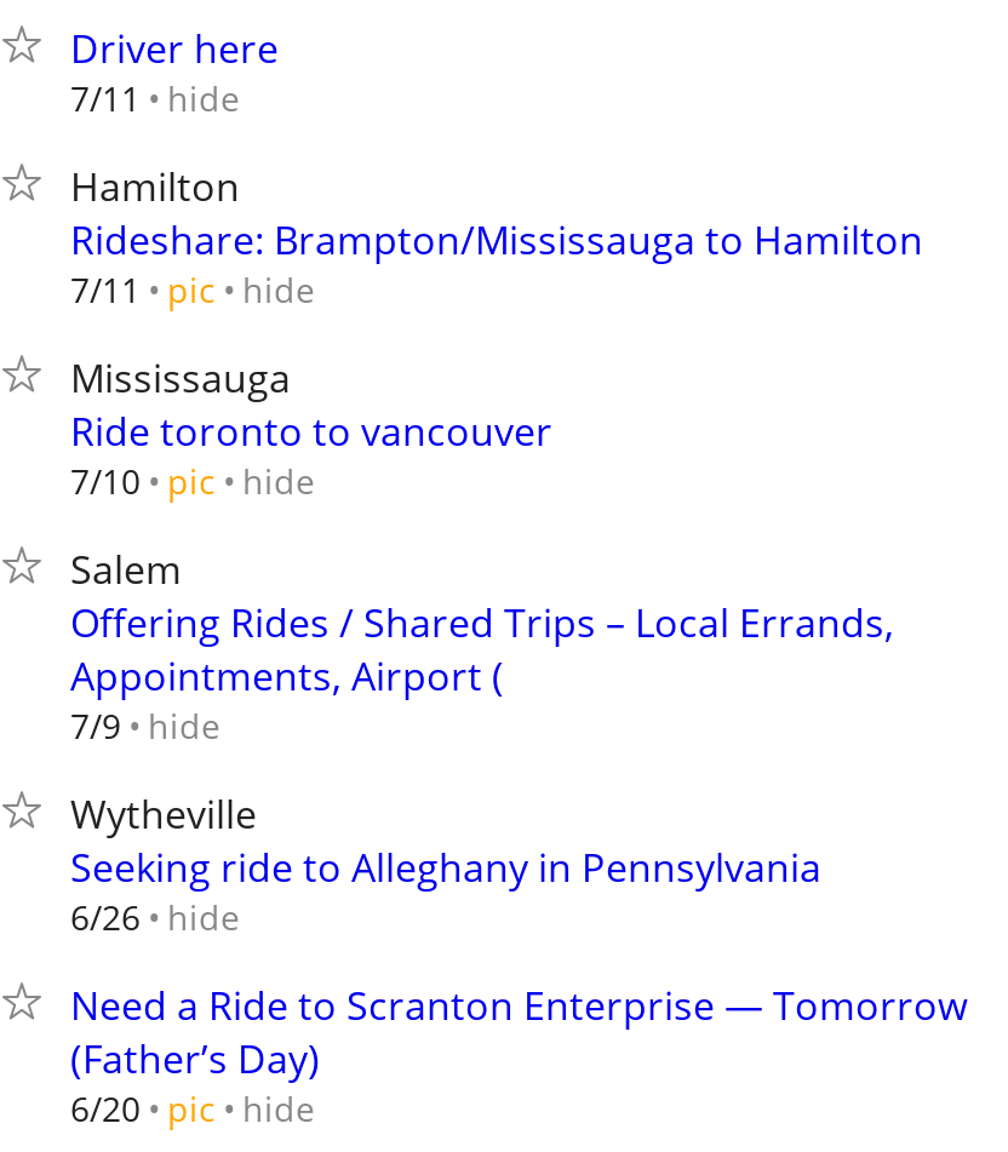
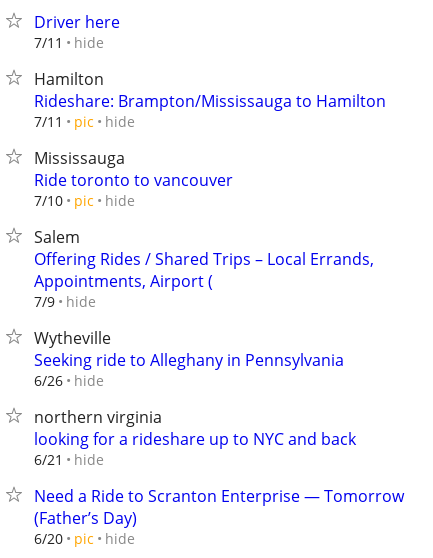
+ northern virginia
+ looking for a rideshare up to NYC and back
+ 6/21 hide
